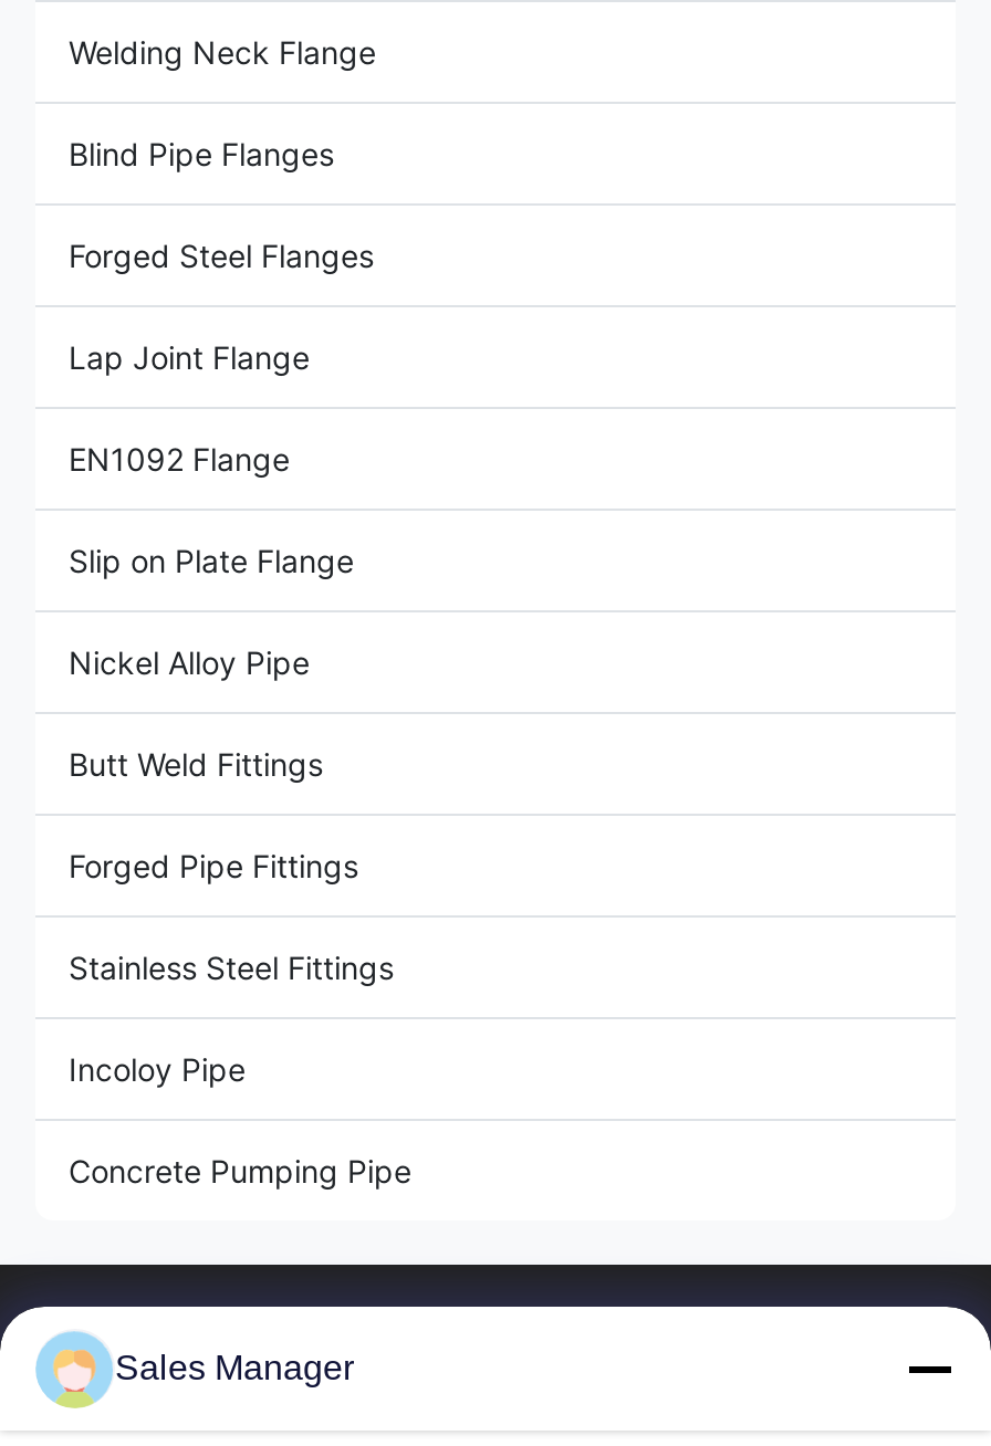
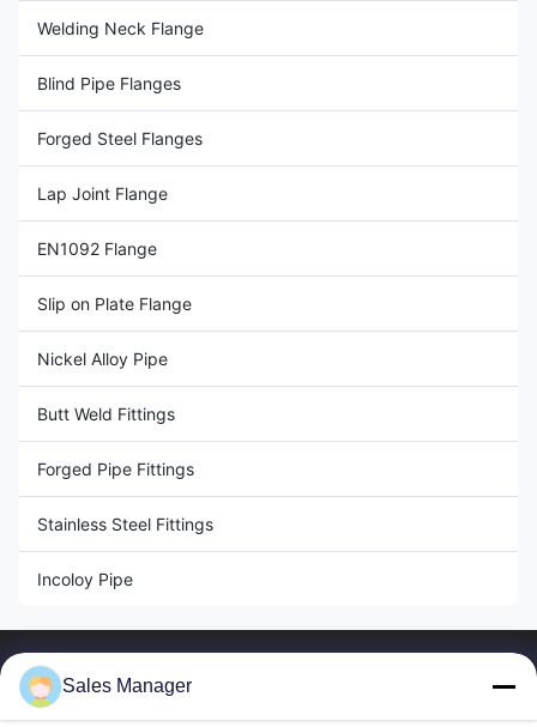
- Concrete Pumping Pipe
